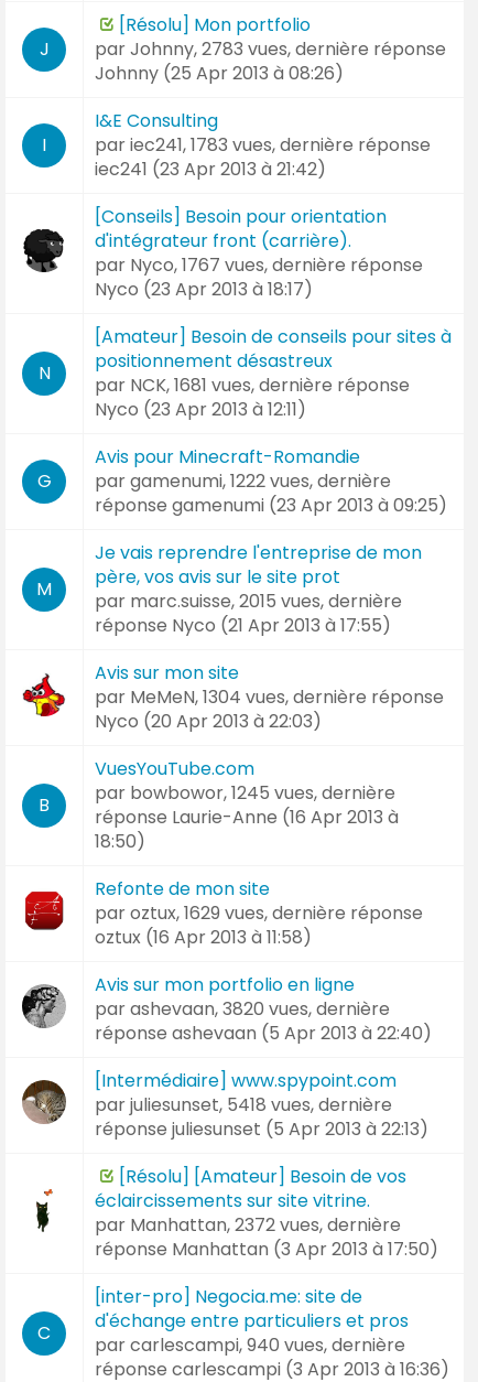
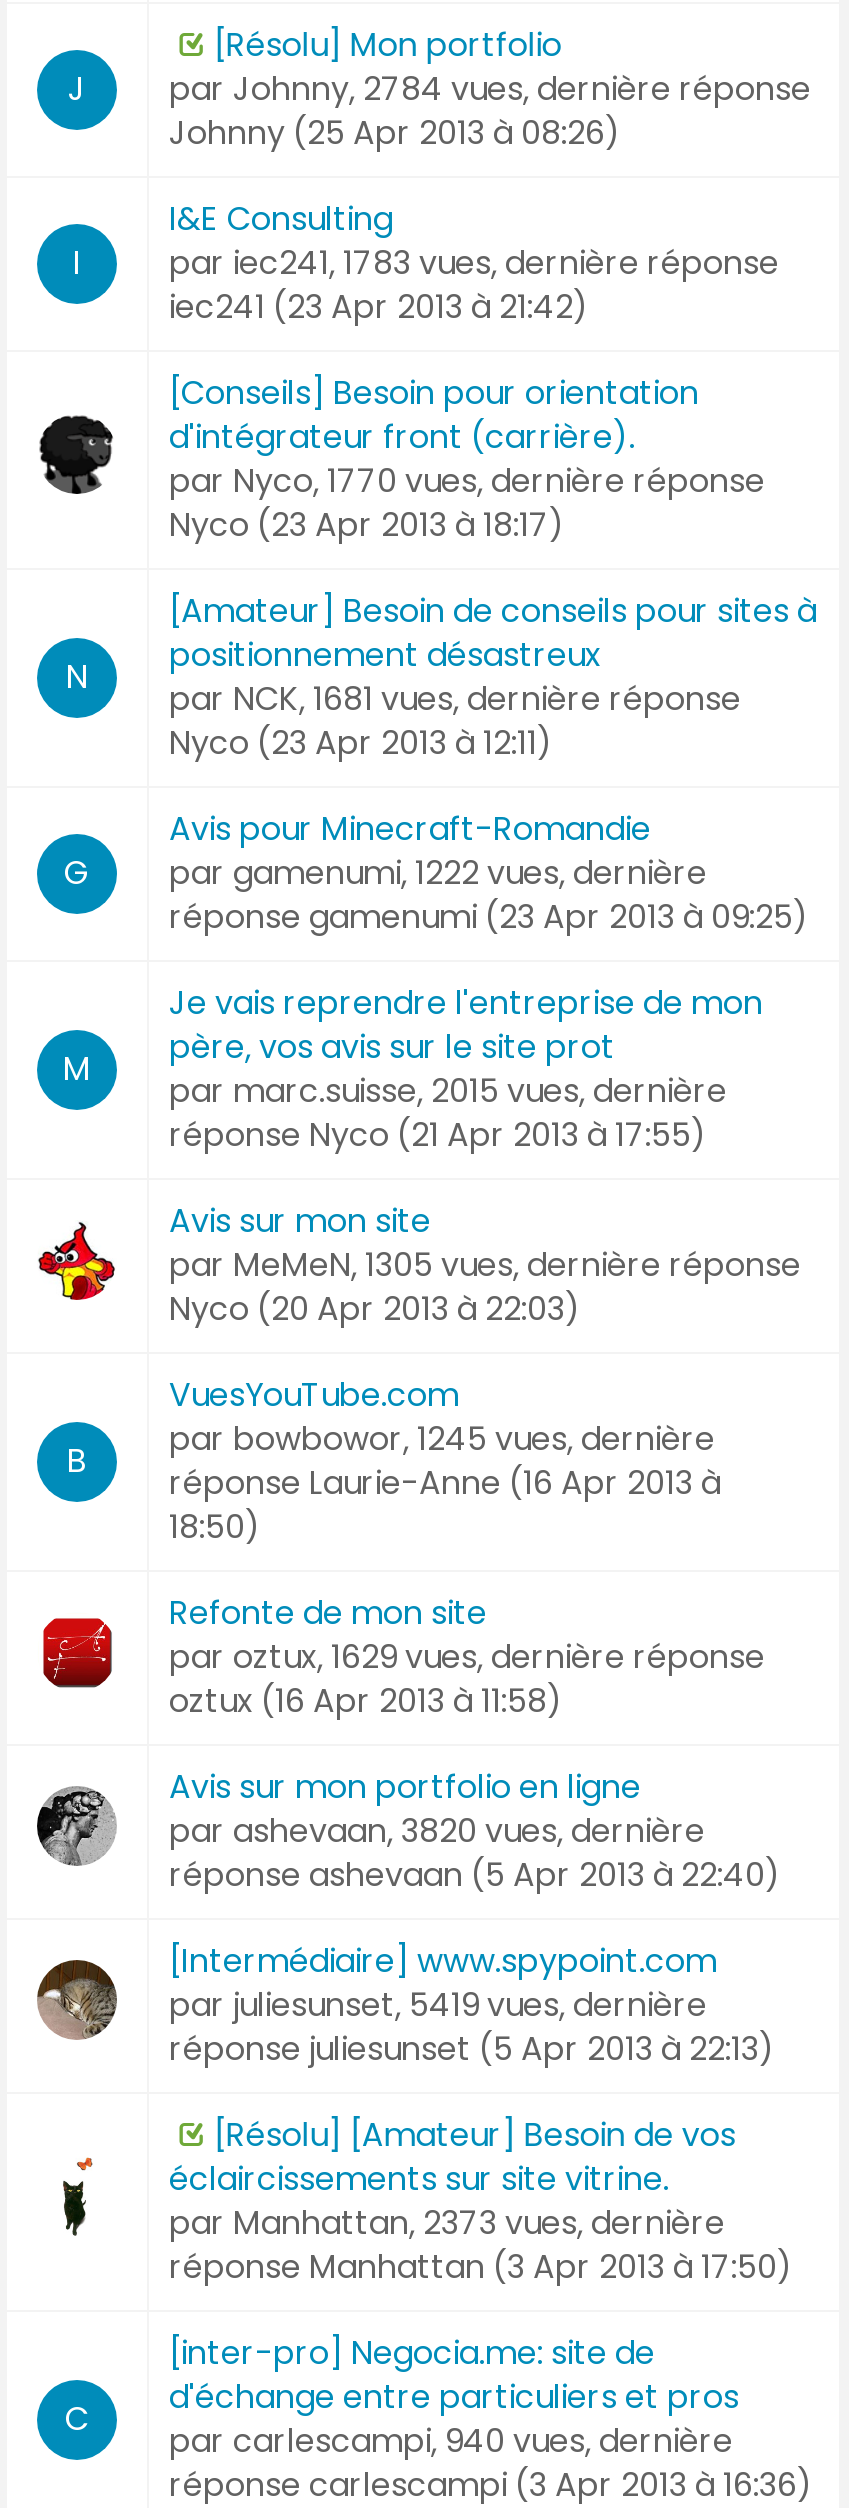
- par Johnny, 2783 vues, dernière réponse
+ par Johnny, 2784 vues, dernière réponse

- par Nyco, 1767 vues, dernière réponse
+ par Nyco, 1770 vues, dernière réponse

- par MeMeN, 1304 vues, dernière réponse
+ par MeMeN, 1305 vues, dernière réponse

- par juliesunset, 5418 vues, dernière
+ par juliesunset, 5419 vues, dernière

- par Manhattan, 2372 vues, dernière
+ par Manhattan, 2373 vues, dernière
